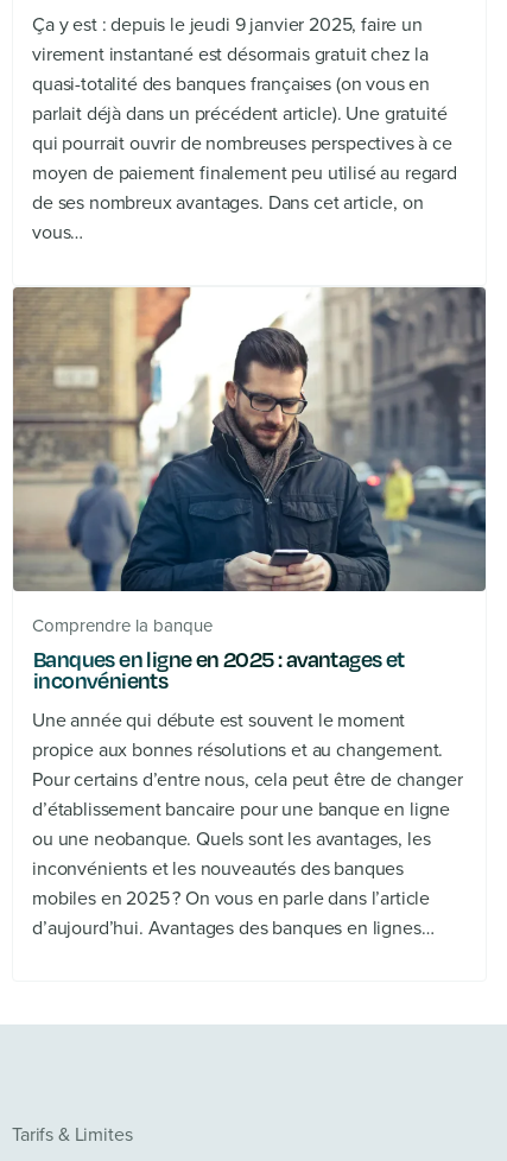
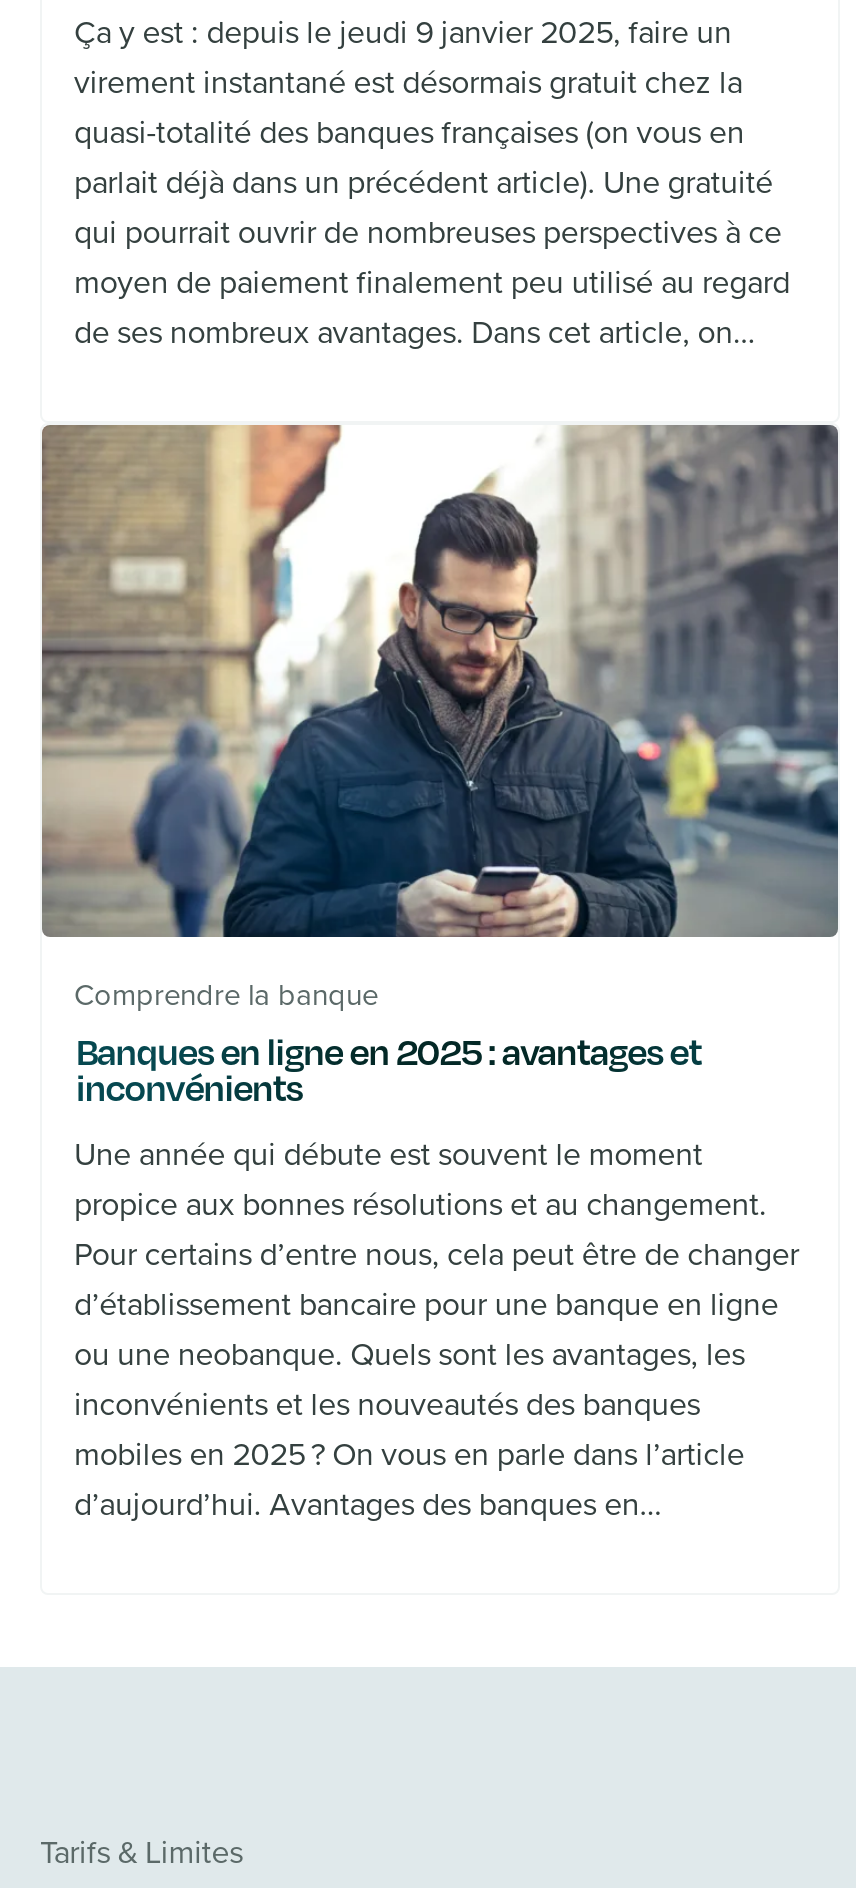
- de ses nombreux avantages. Dans cet article, on
- vous…
+ de ses nombreux avantages. Dans cet article, on…

- d’aujourd’hui. Avantages des banques en lignes…
+ d’aujourd’hui. Avantages des banques en…
